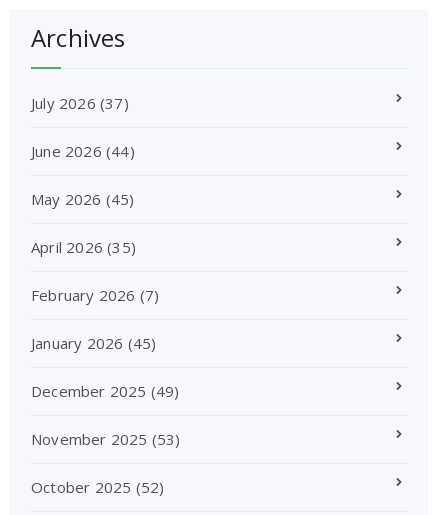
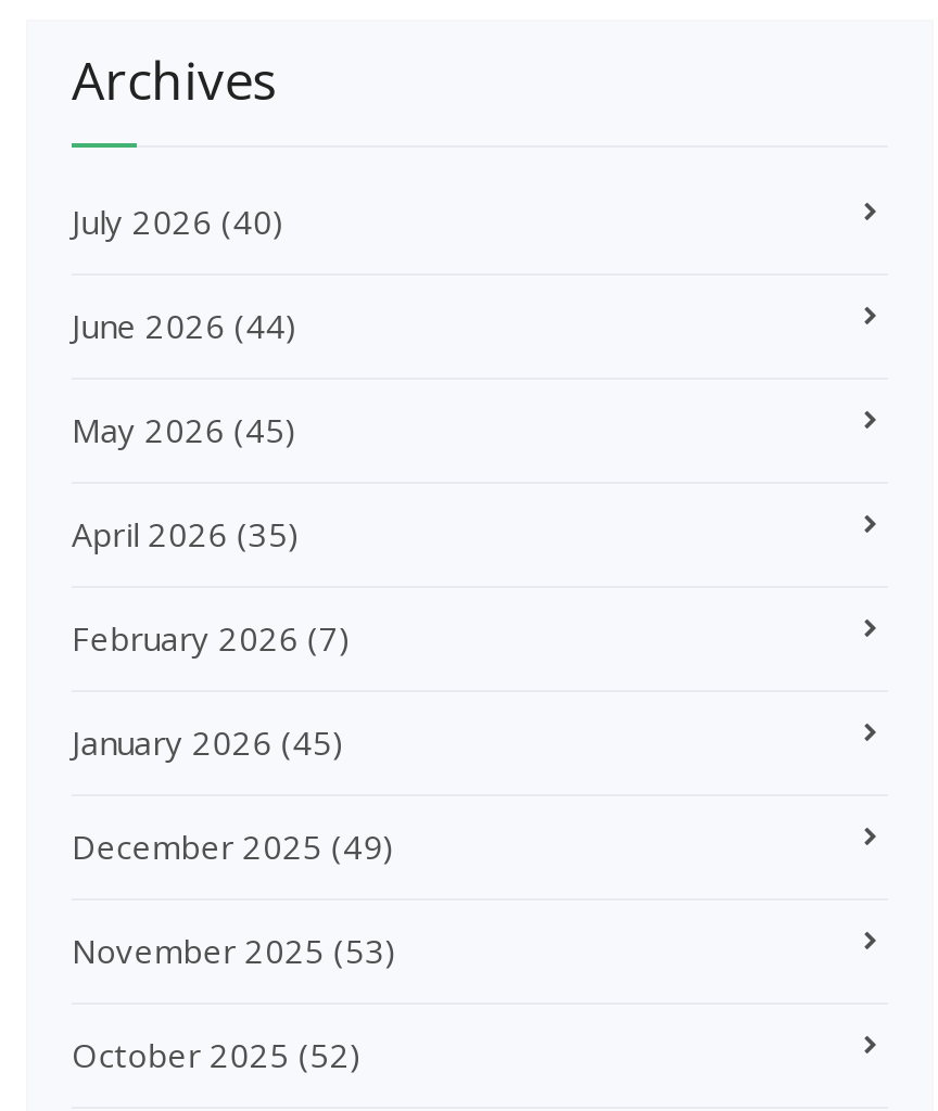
- July 2026 (37)
+ July 2026 (40)
